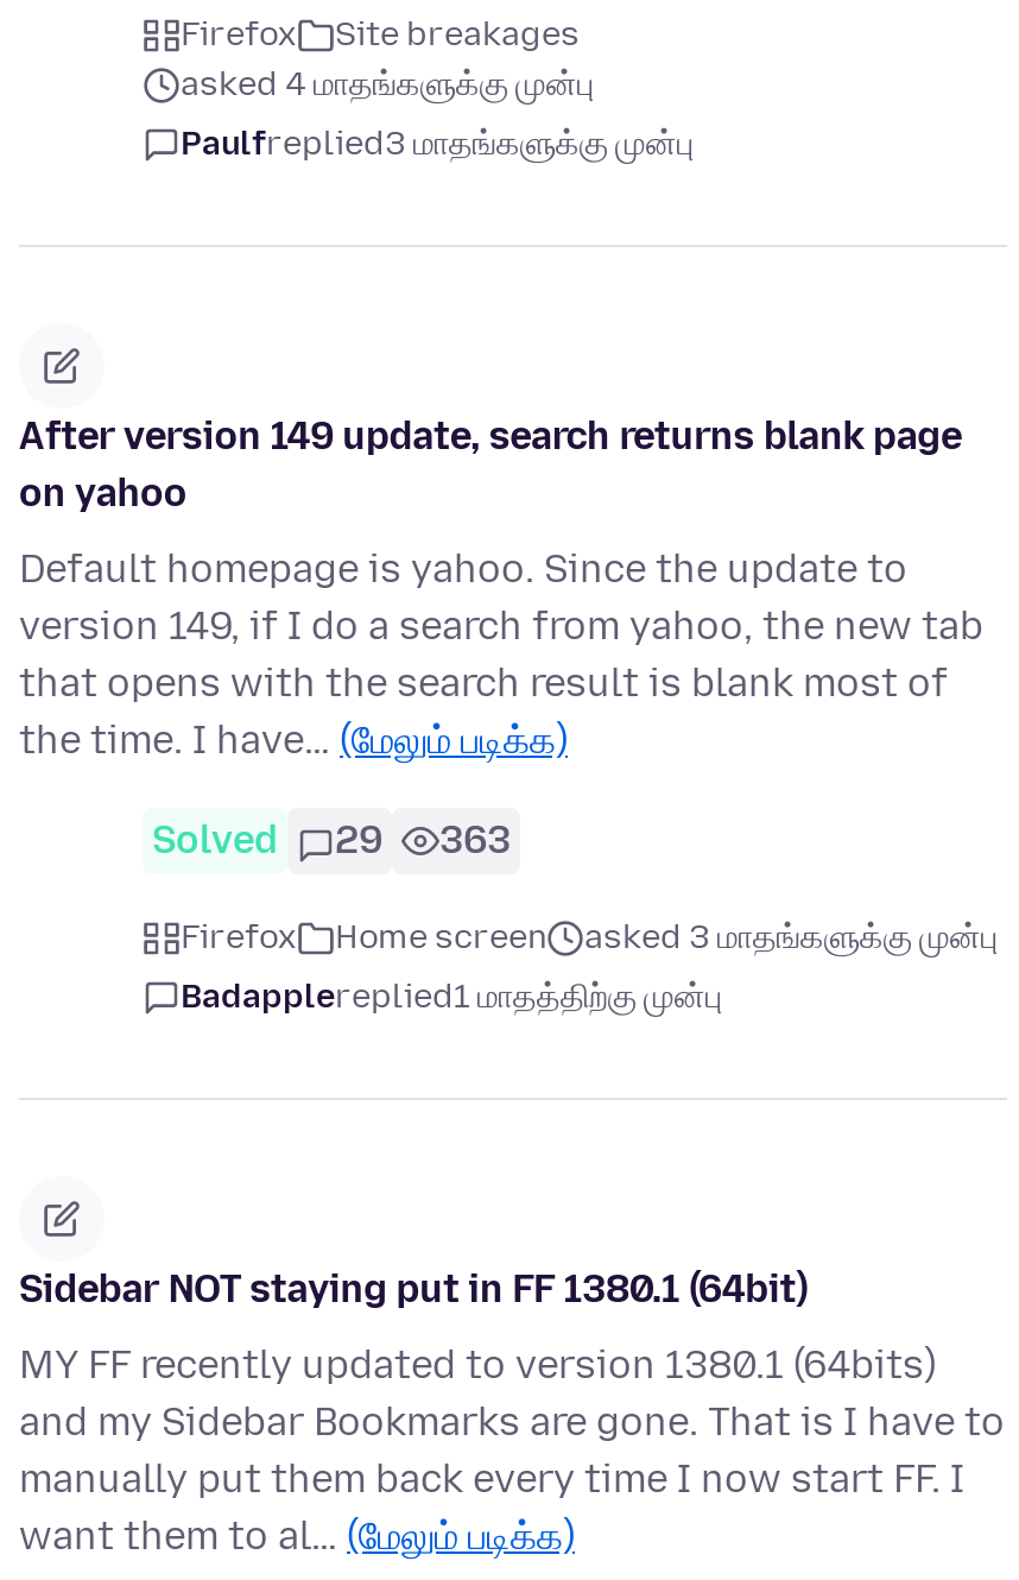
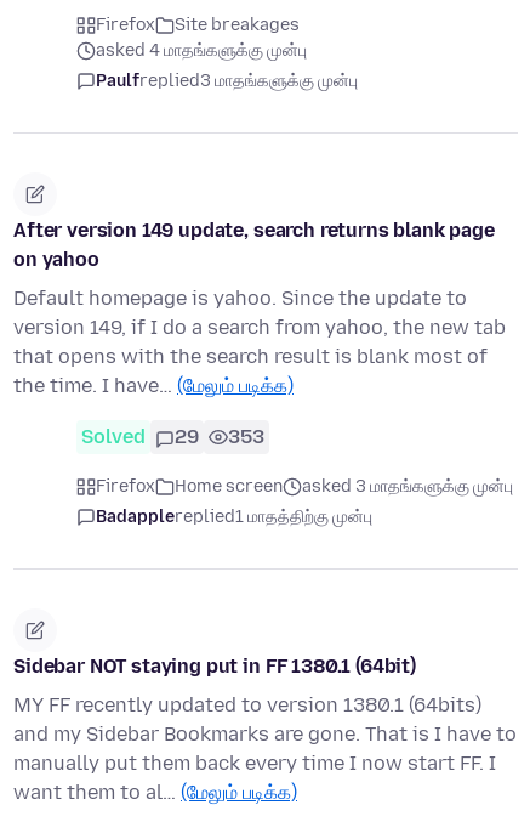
- Solved 29 363
+ Solved 29 353
